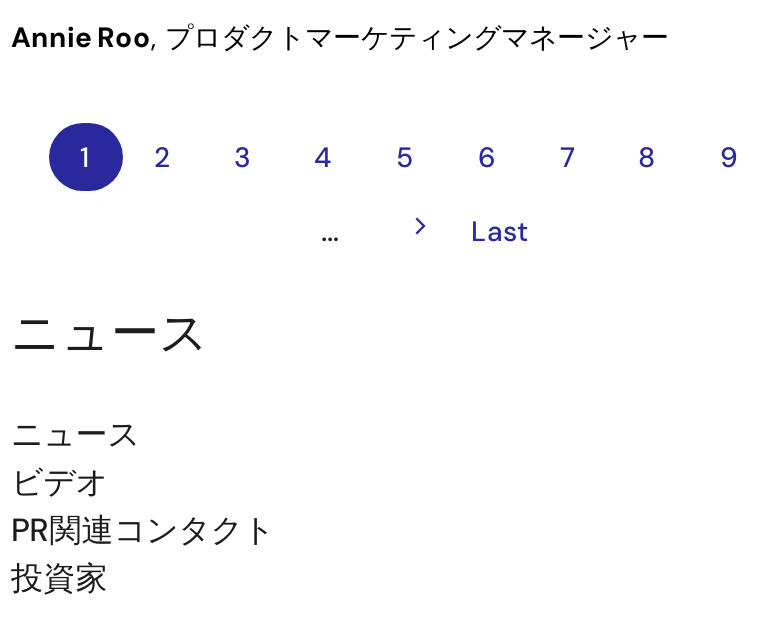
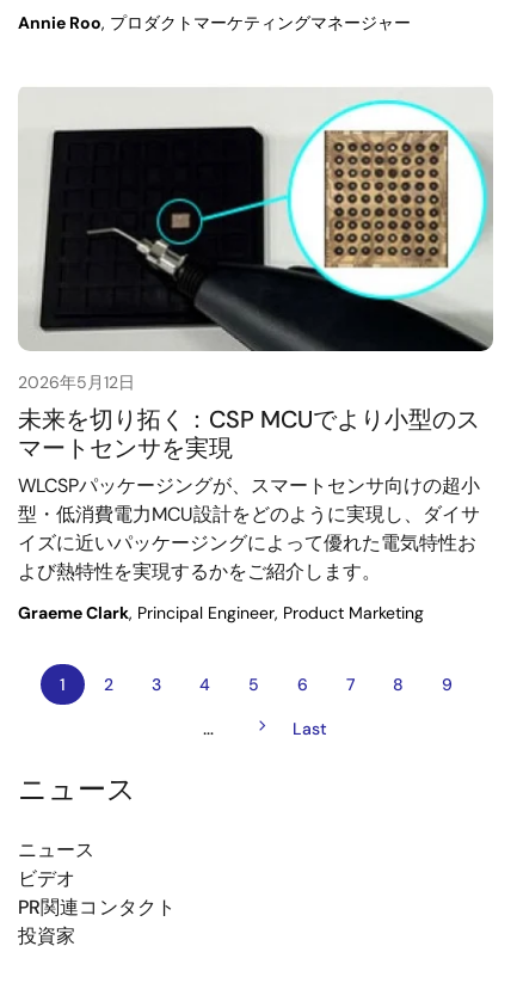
+ [image]
+ 2026年5月12日
+ 未来を切り拓く：CSP MCUでより小型のス
+ マートセンサを実現
+ WLCSPパッケージングが、スマートセンサ向けの超小
+ 型・低消費電力MCU設計をどのように実現し、ダイサ
+ イズに近いパッケージングによって優れた電気特性お
+ よび熱特性を実現するかをご紹介します。
+ Graeme Clark, Principal Engineer, Product Marketing
